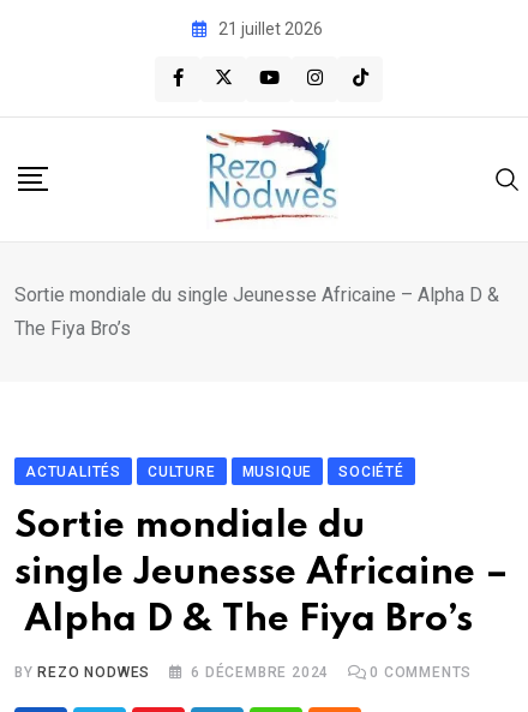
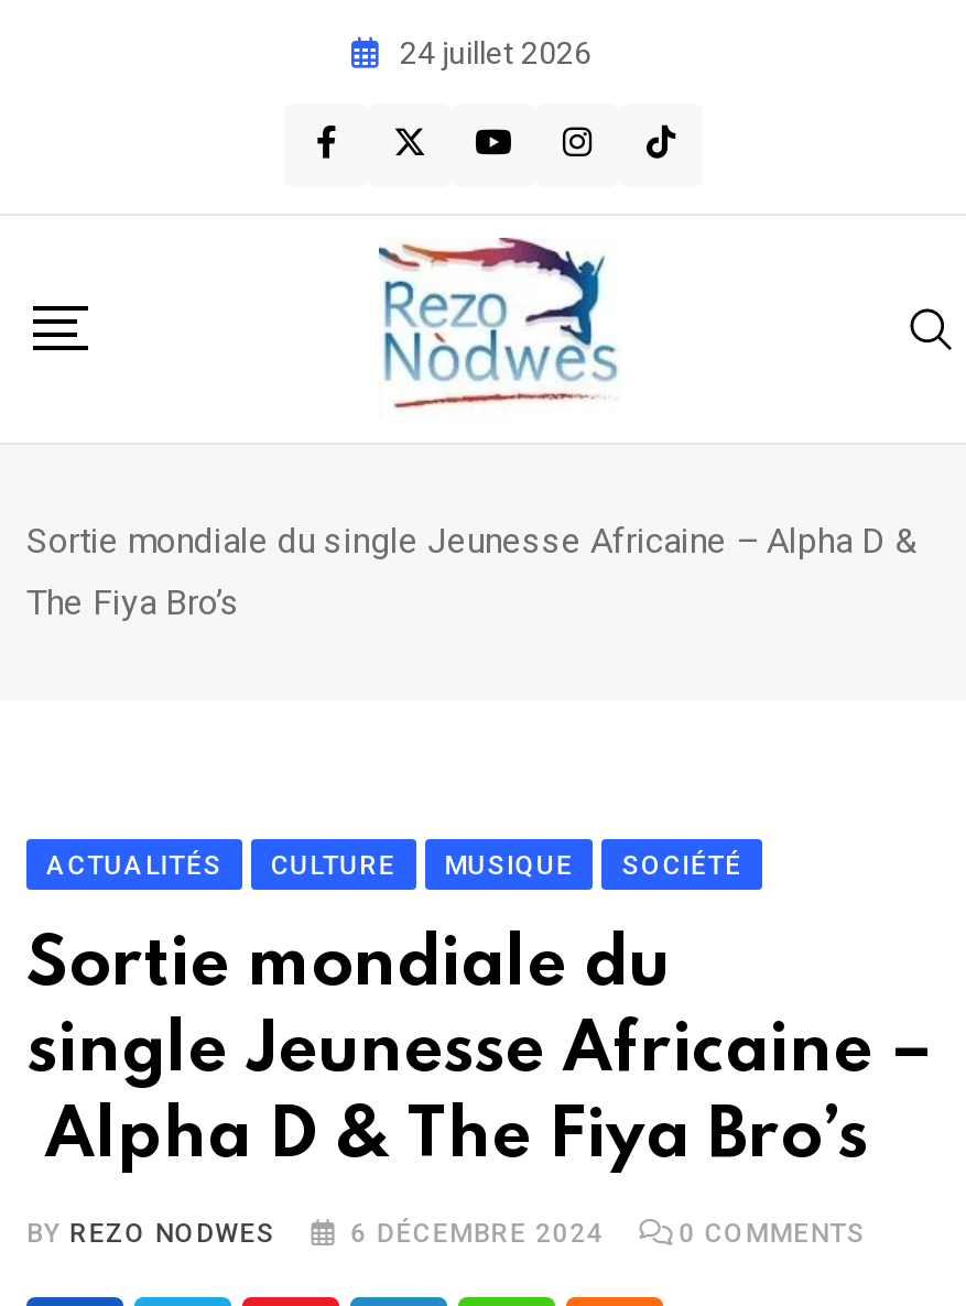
- 21 juillet 2026
+ 24 juillet 2026
